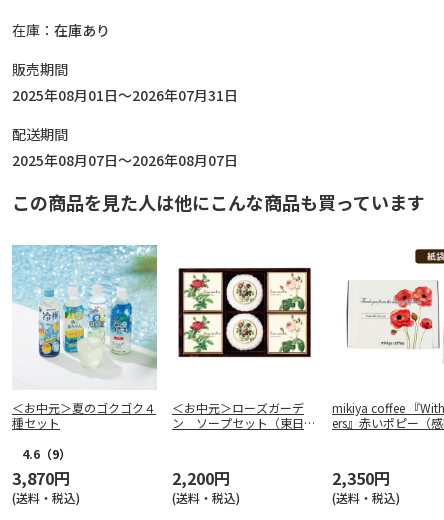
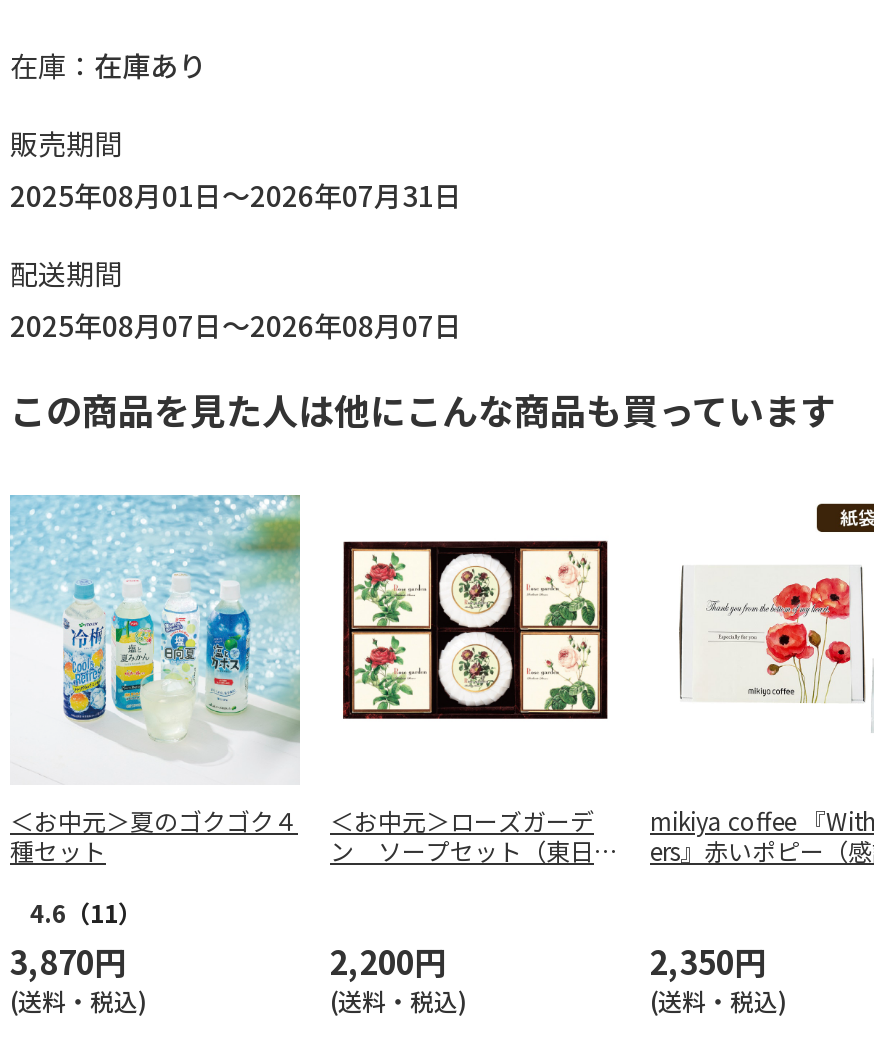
- 4.6（9）
+ 4.6（11）
